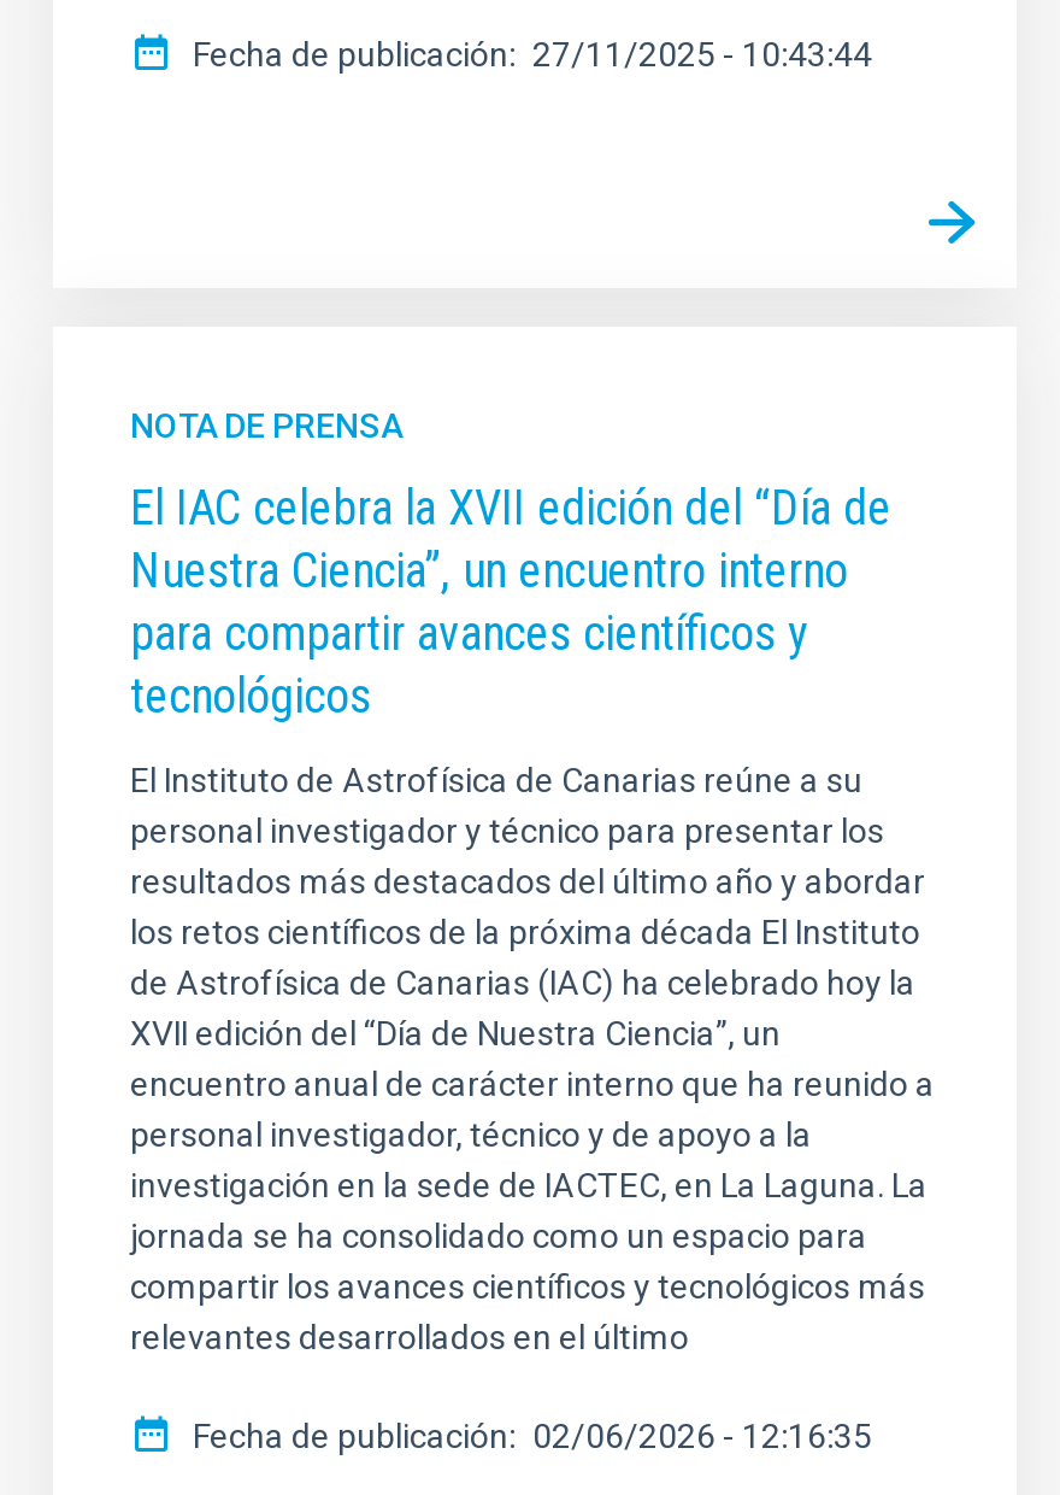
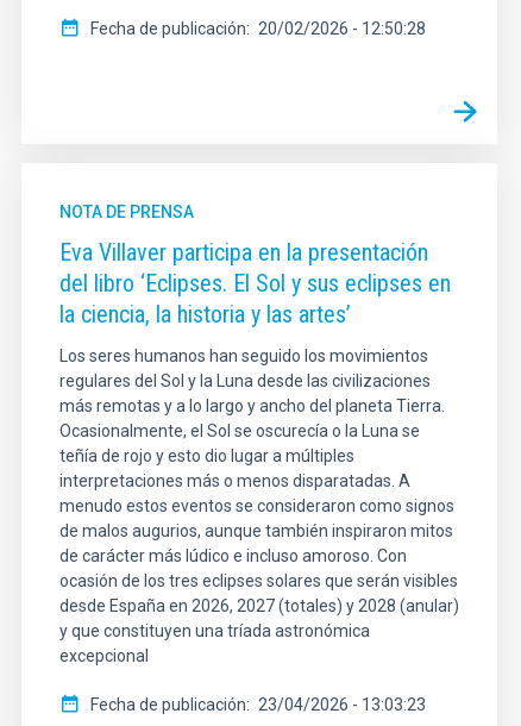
- Fecha de publicación 27/11/2025 - 10:43:44
+ Fecha de publicación 20/02/2026 - 12:50:28

- El IAC celebra la XVII edición del “Día de
- Nuestra Ciencia”, un encuentro interno
- para compartir avances científicos y
- tecnológicos
+ Eva Villaver participa en la presentación
+ del libro ‘Eclipses. El Sol y sus eclipses en
+ la ciencia, la historia y las artes’

- El Instituto de Astrofísica de Canarias reúne a su
- personal investigador y técnico para presentar los
- resultados más destacados del último año y abordar
- los retos científicos de la próxima década El Instituto
- de Astrofísica de Canarias (IAC) ha celebrado hoy la
- XVII edición del “Día de Nuestra Ciencia”, un
- encuentro anual de carácter interno que ha reunido a
- personal investigador, técnico y de apoyo a la
- investigación en la sede de IACTEC, en La Laguna. La
- jornada se ha consolidado como un espacio para
- compartir los avances científicos y tecnológicos más
- relevantes desarrollados en el último
+ Los seres humanos han seguido los movimientos
+ regulares del Sol y la Luna desde las civilizaciones
+ más remotas y a lo largo y ancho del planeta Tierra.
+ Ocasionalmente, el Sol se oscurecía o la Luna se
+ teñía de rojo y esto dio lugar a múltiples
+ interpretaciones más o menos disparatadas. A
+ menudo estos eventos se consideraron como signos
+ de malos augurios, aunque también inspiraron mitos
+ de carácter más lúdico e incluso amoroso. Con
+ ocasión de los tres eclipses solares que serán visibles
+ desde España en 2026, 2027 (totales) y 2028 (anular)
+ y que constituyen una tríada astronómica
+ excepcional

- Fecha de publicación 02/06/2026 - 12:16:35
+ Fecha de publicación 23/04/2026 - 13:03:23
